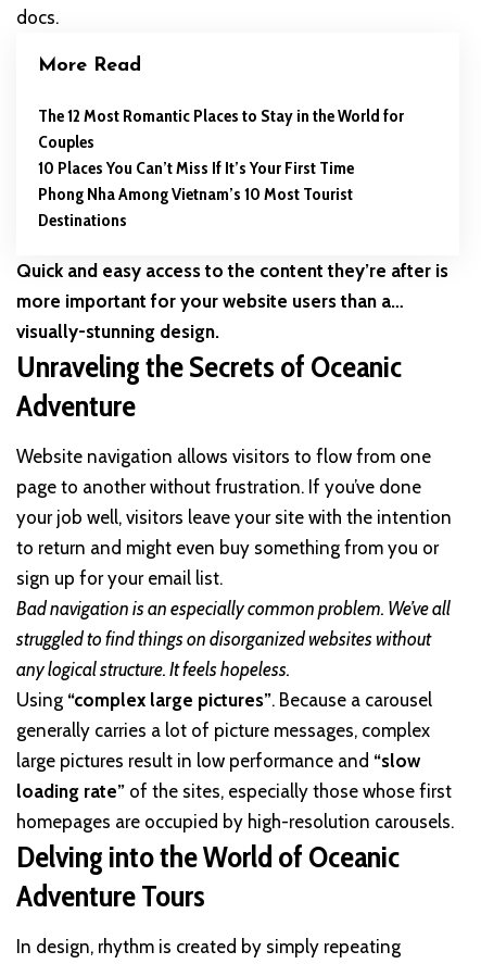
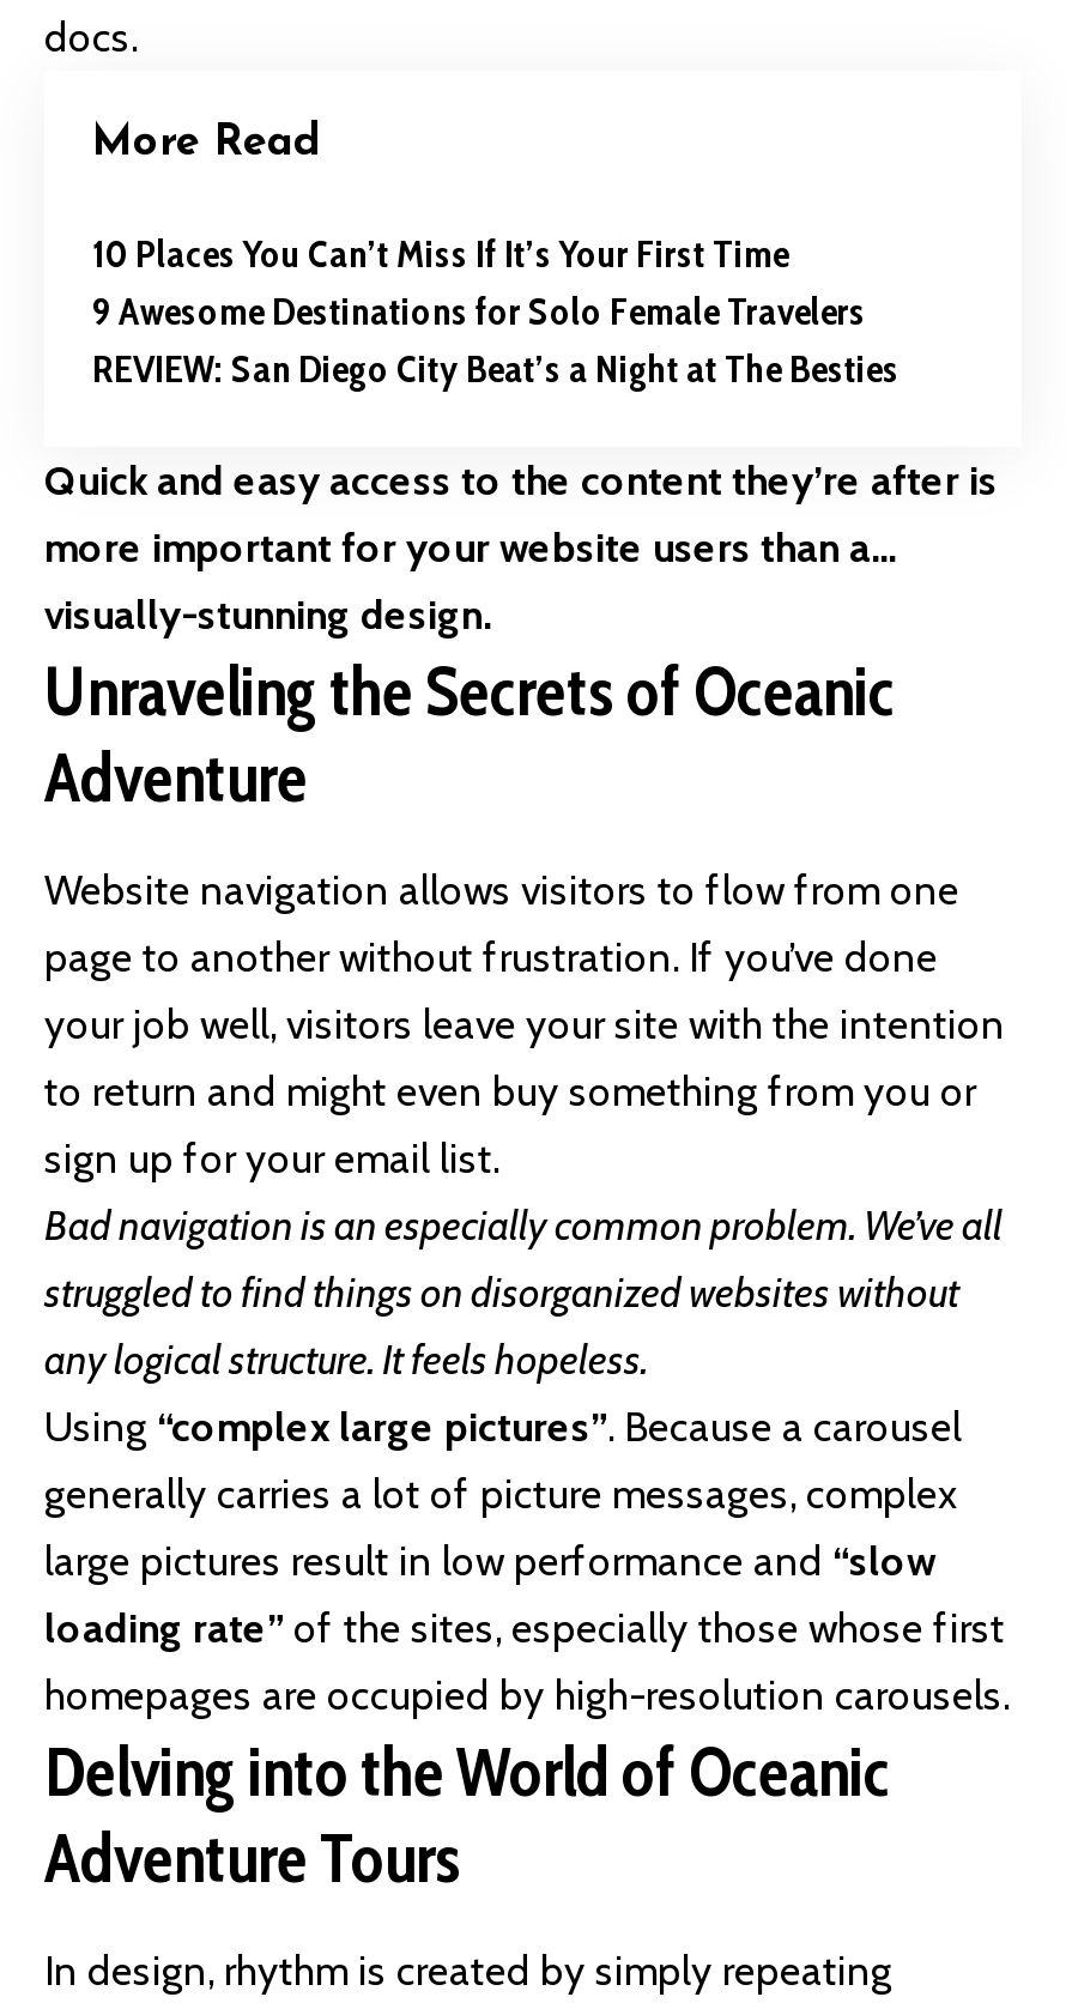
- The 12 Most Romantic Places to Stay in the World for
- Couples

- Phong Nha Among Vietnam’s 10 Most Tourist
- Destinations
+ 9 Awesome Destinations for Solo Female Travelers
+ REVIEW: San Diego City Beat’s a Night at The Besties
